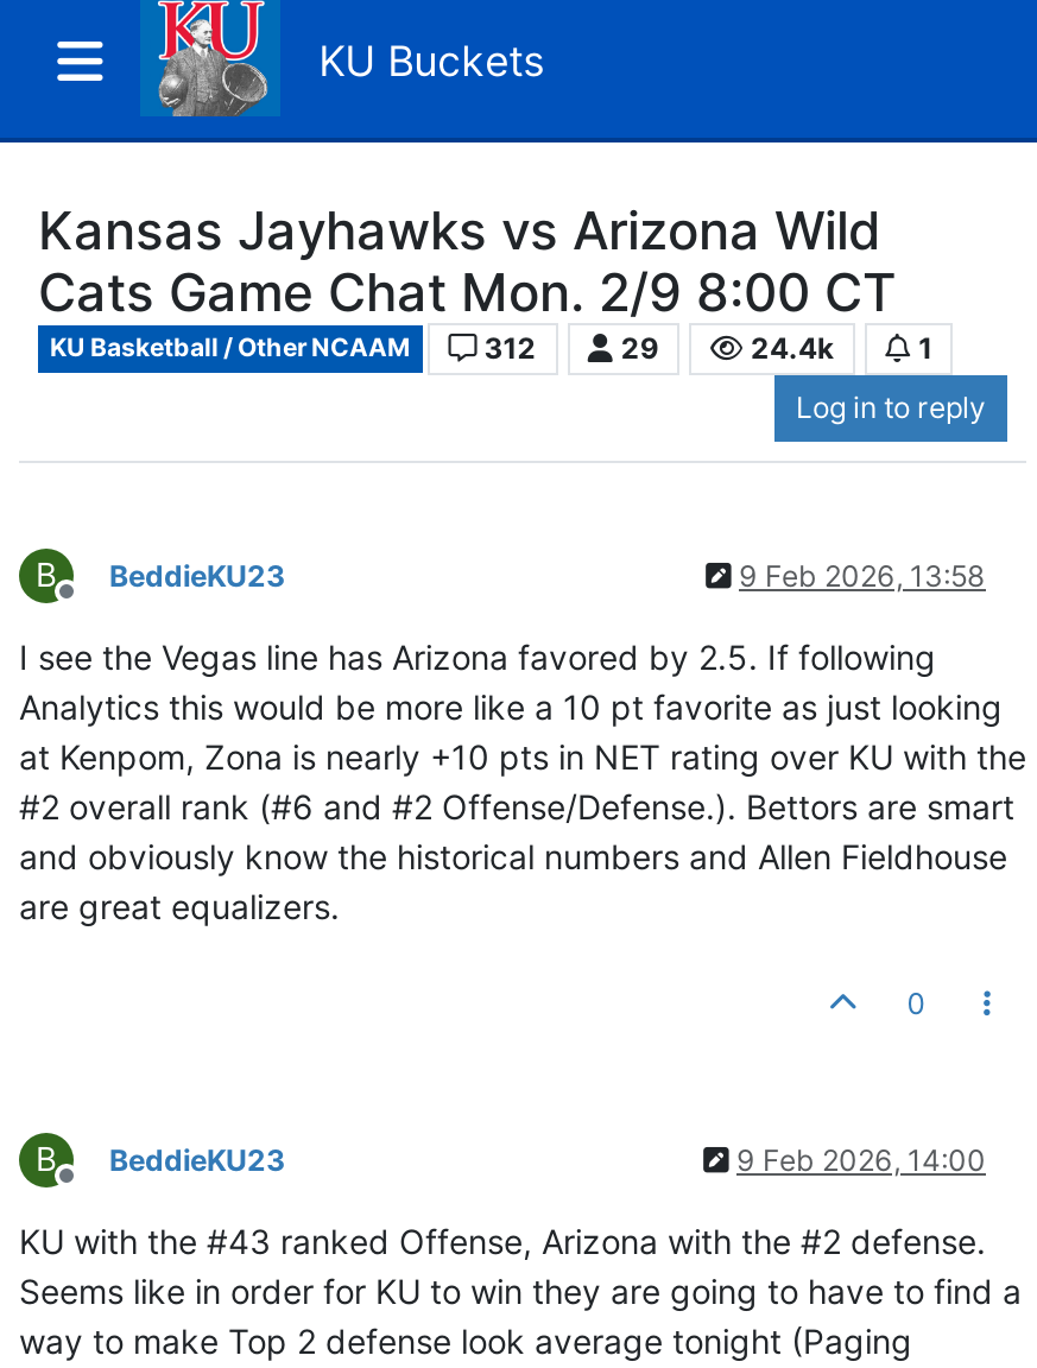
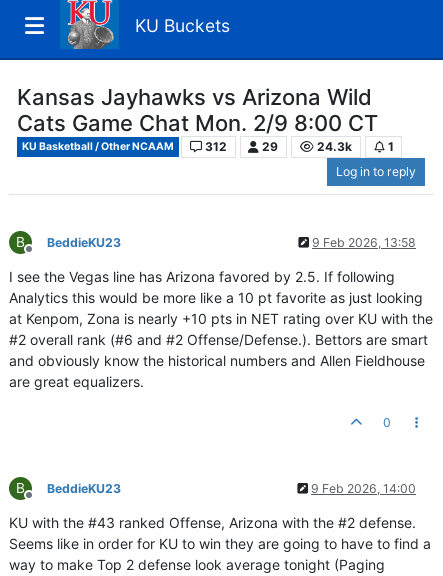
- 24.4k
+ 24.3k
